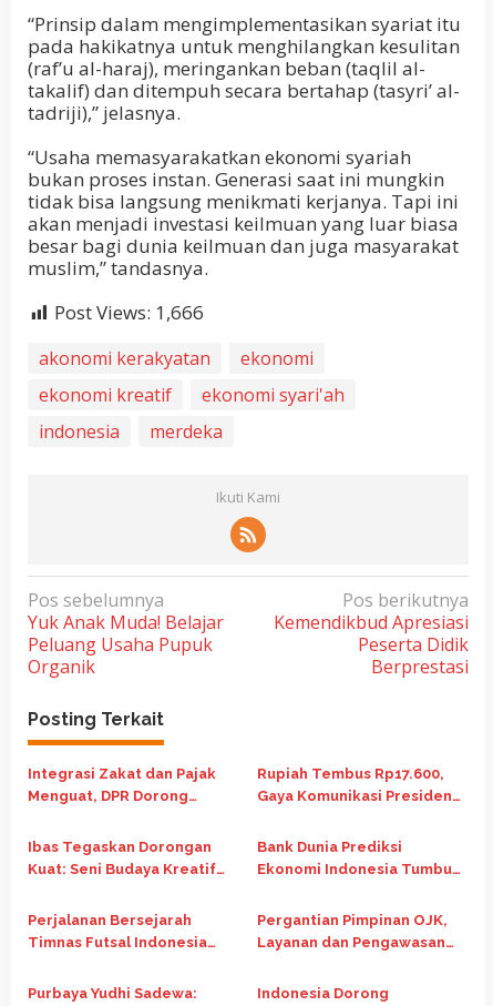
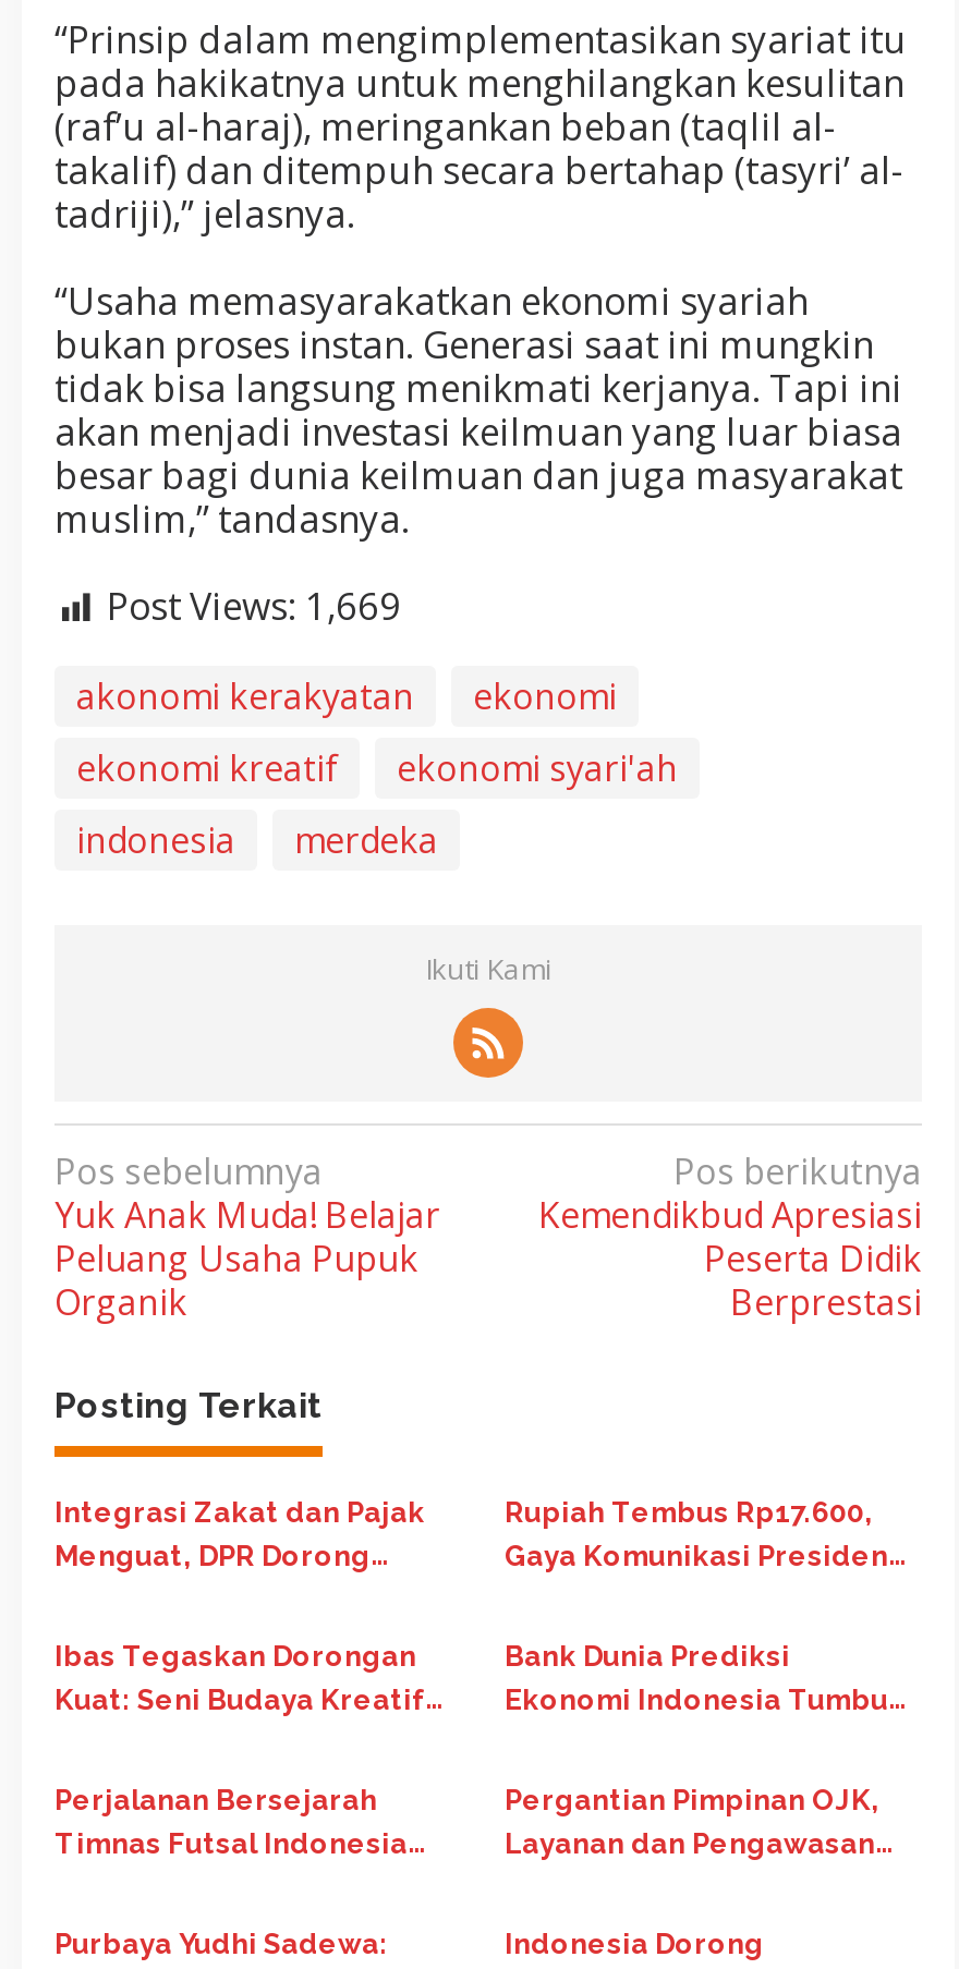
- Post Views: 1,666
+ Post Views: 1,669
